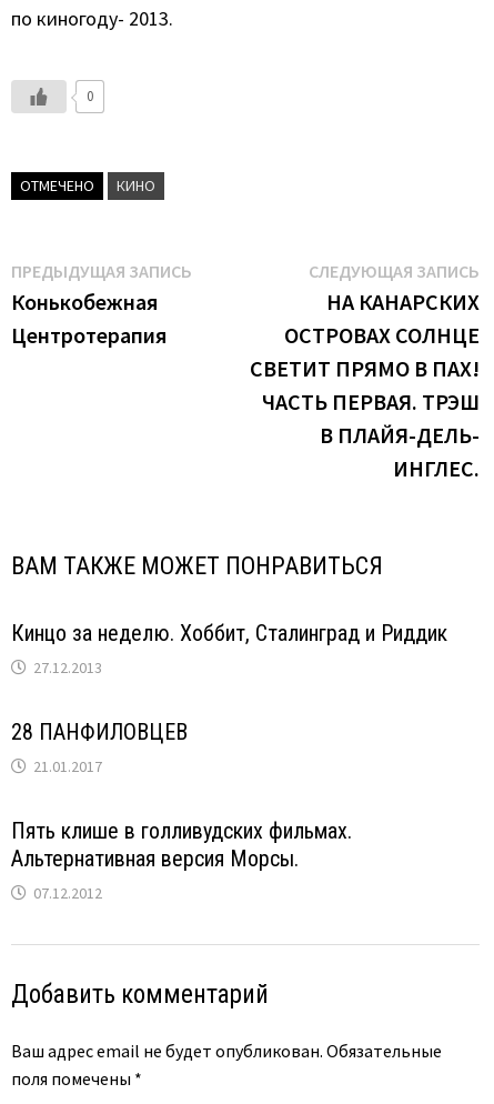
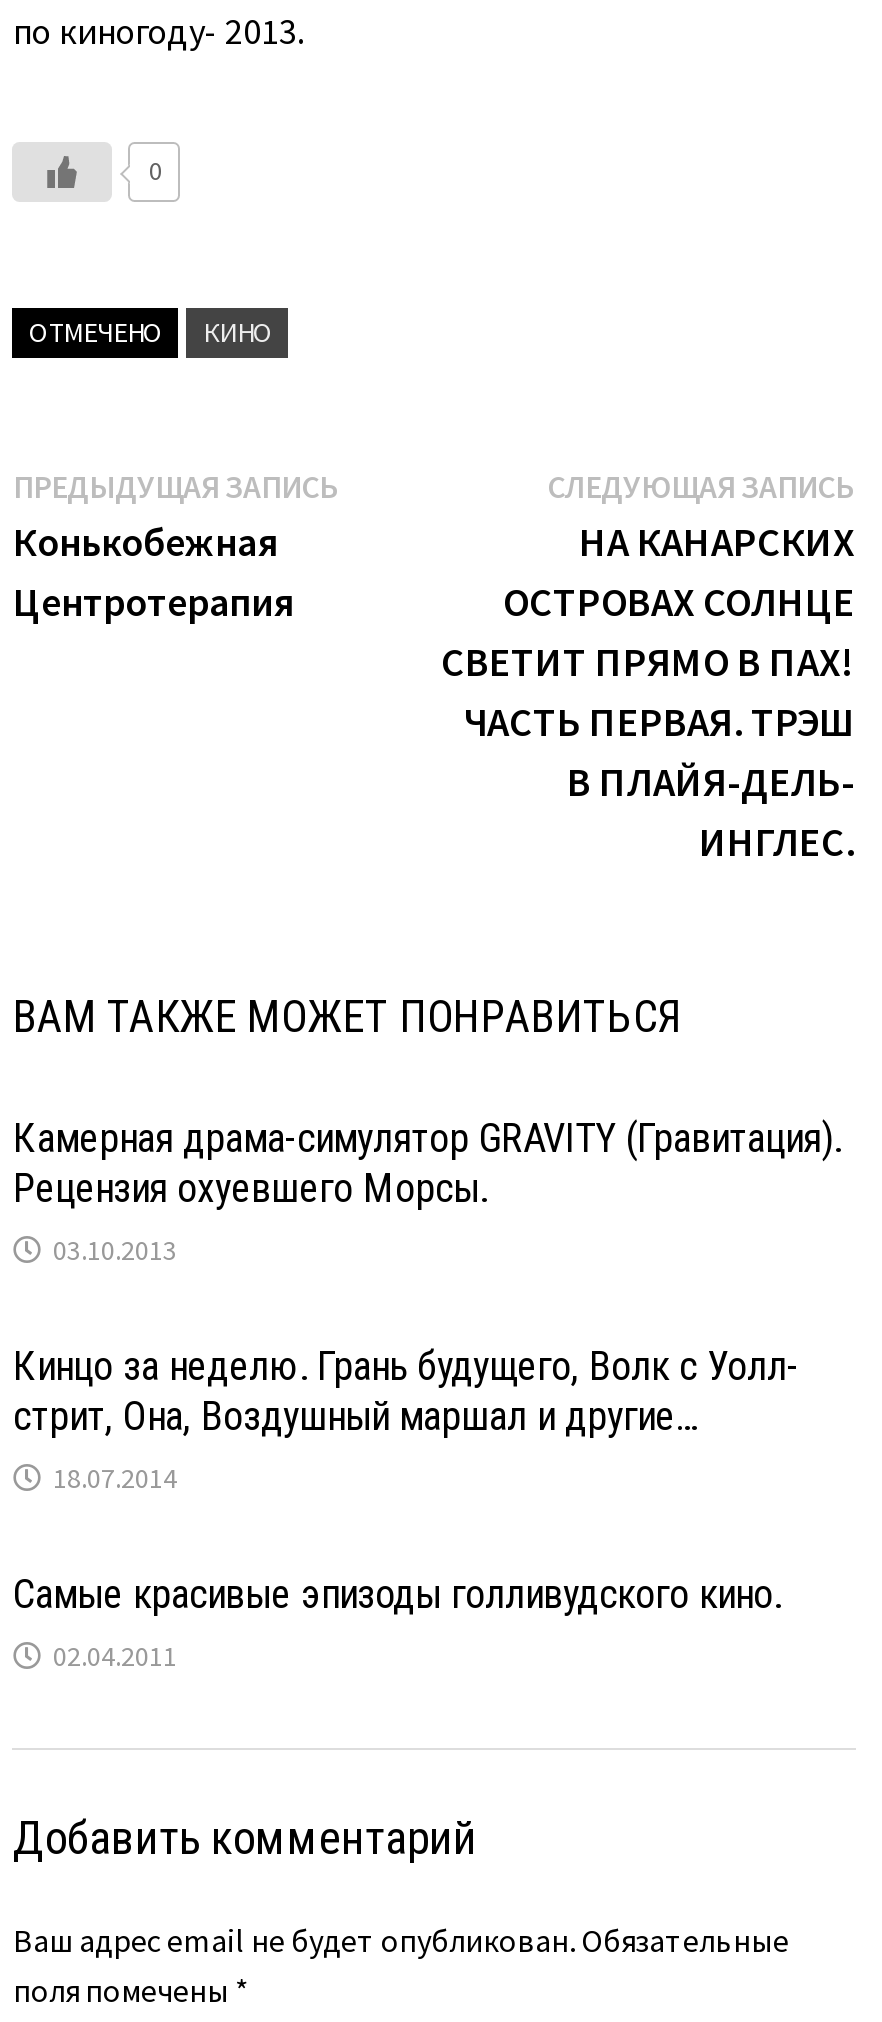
- Кинцо за неделю. Хоббит, Сталинград и Риддик
- 27.12.2013
+ Камерная драма-симулятор GRAVITY (Гравитация).
+ Рецензия охуевшего Морсы.
+ 03.10.2013

- 28 ПАНФИЛОВЦЕВ
- 21.01.2017
+ Кинцо за неделю. Грань будущего, Волк с Уолл-
+ стрит, Она, Воздушный маршал и другие…
+ 18.07.2014

- Пять клише в голливудских фильмах.
- Альтернативная версия Морсы.
- 07.12.2012
+ Самые красивые эпизоды голливудского кино.
+ 02.04.2011
